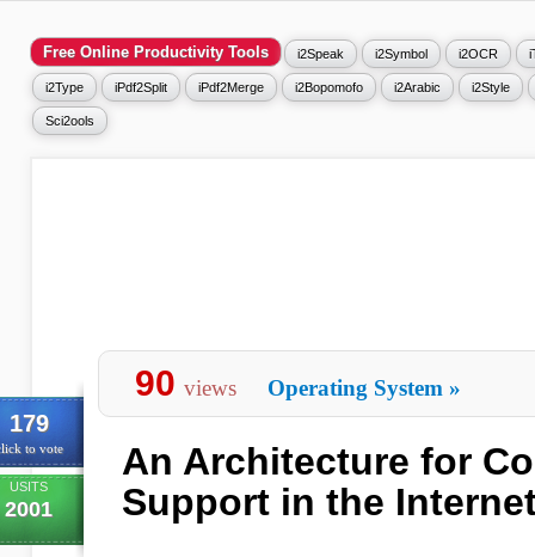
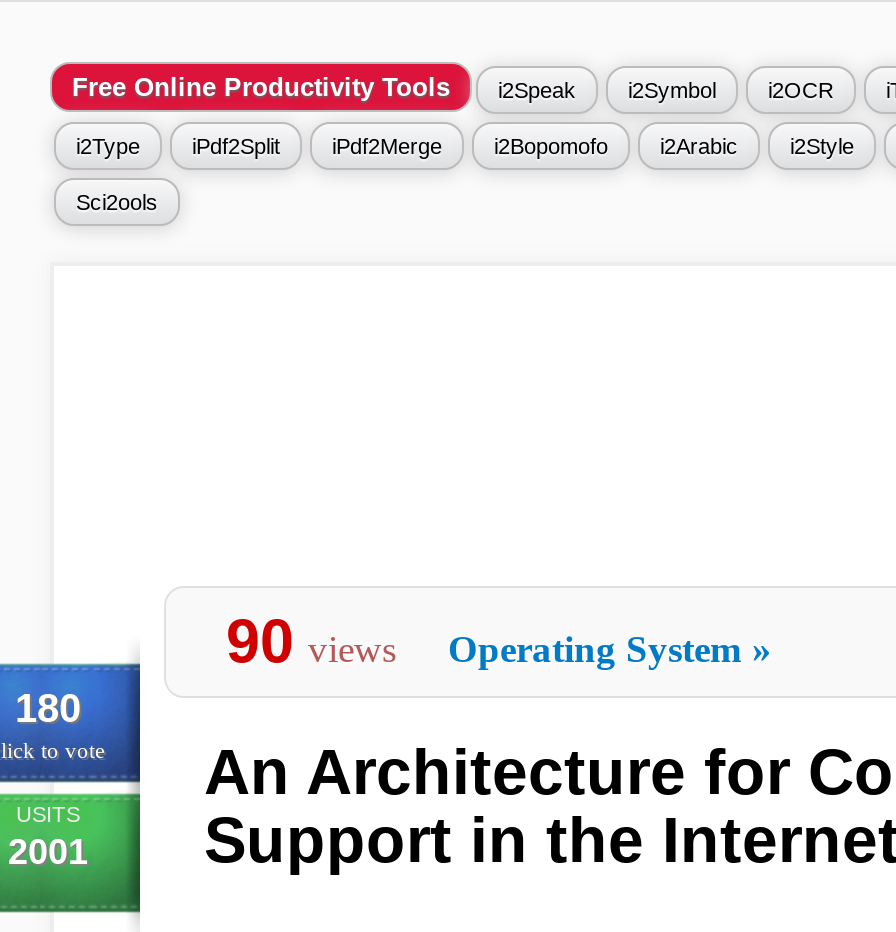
- 179
+ 180
